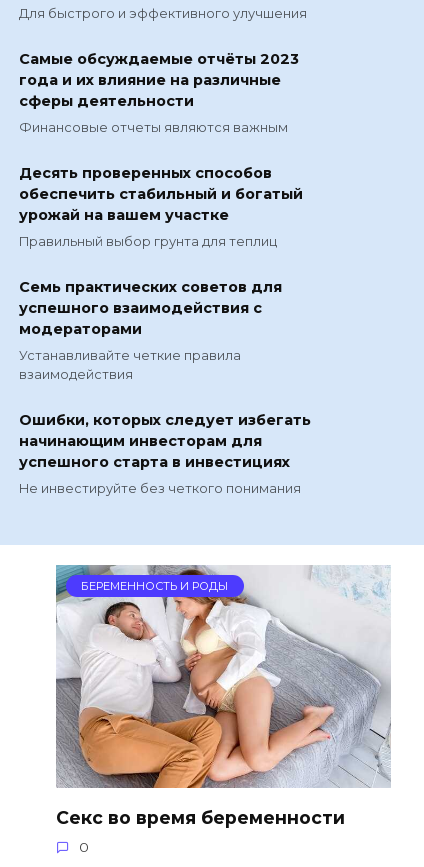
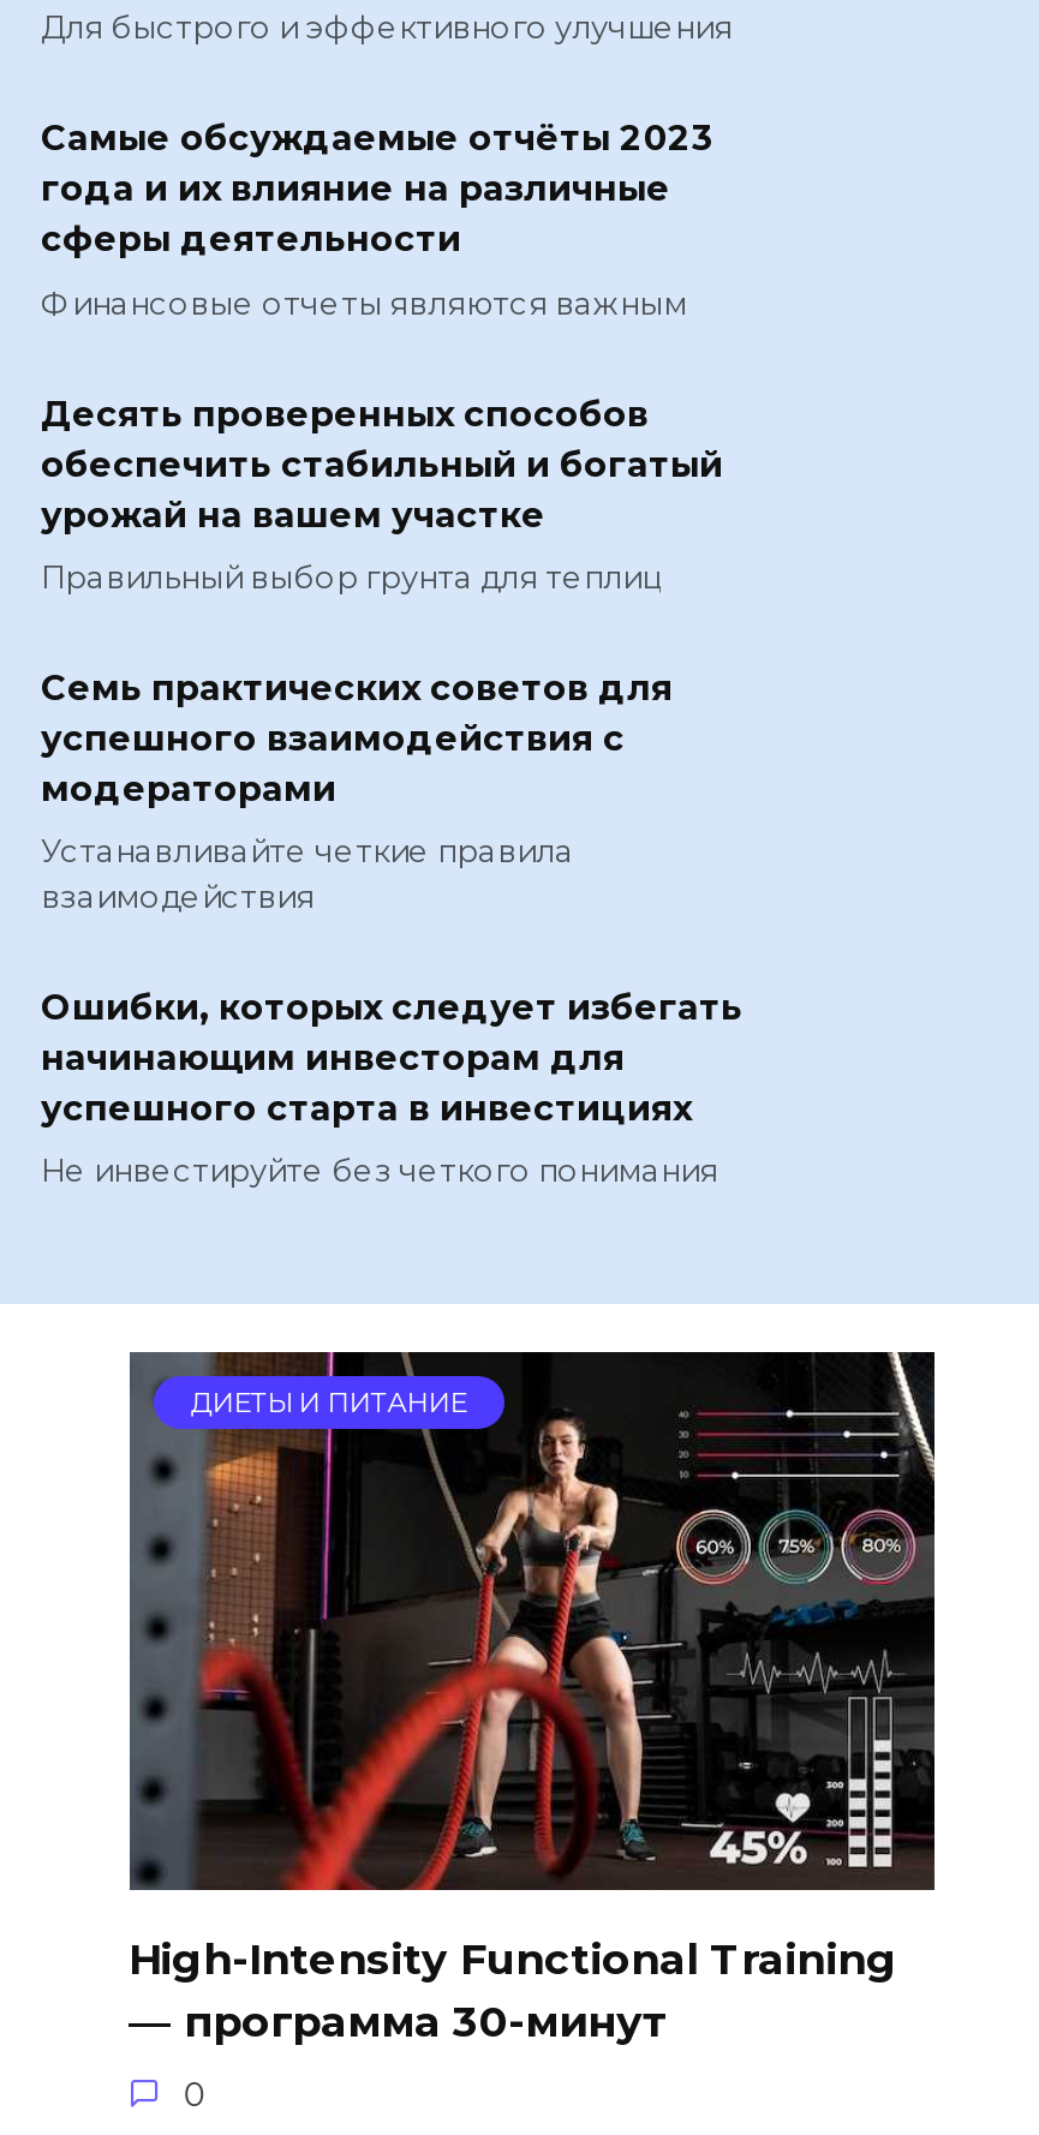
- [image]
- БЕРЕМЕННОСТЬ И РОДЫ
+ [image]
+ ДИЕТЫ И ПИТАНИЕ

- Секс во время беременности
+ High-Intensity Functional Training
+ — программа 30-минут
